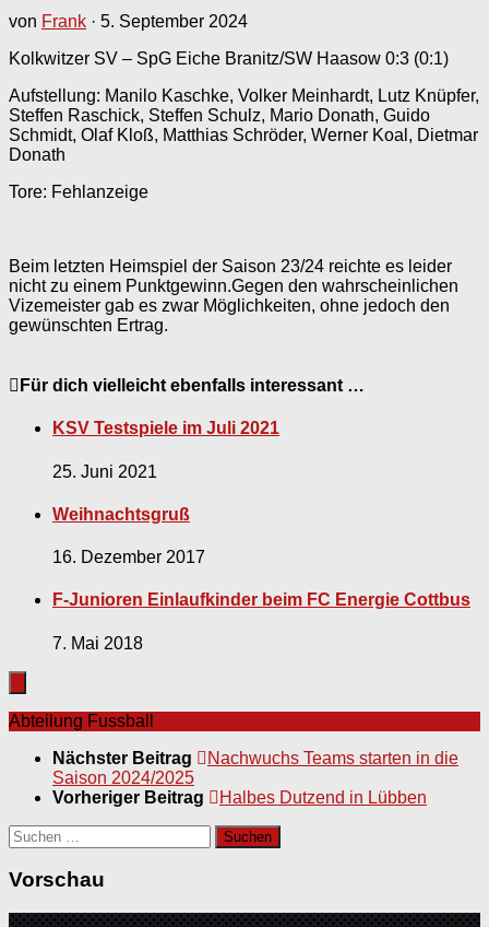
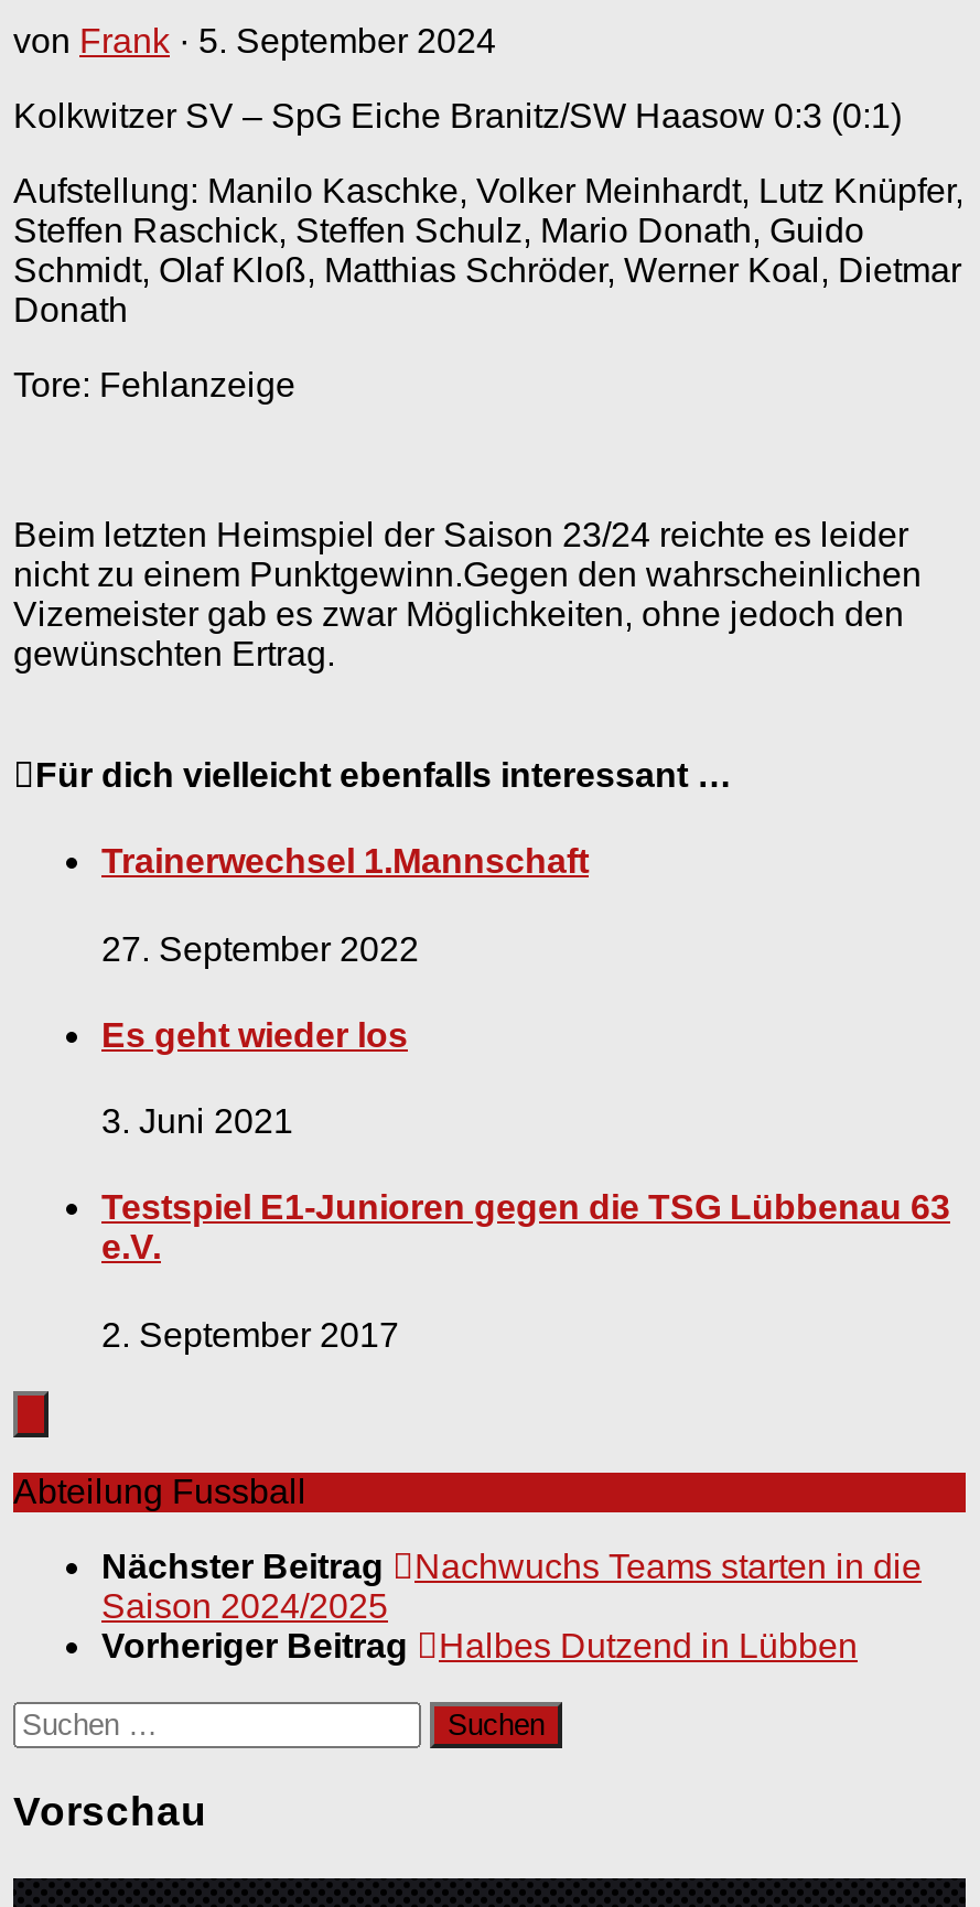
- KSV Testspiele im Juli 2021
+ Trainerwechsel 1.Mannschaft

- 25. Juni 2021
+ 27. September 2022

- Weihnachtsgruß
+ Es geht wieder los

- 16. Dezember 2017
+ 3. Juni 2021

- F-Junioren Einlaufkinder beim FC Energie Cottbus
+ Testspiel E1-Junioren gegen die TSG Lübbenau 63
+ e.V.

- 7. Mai 2018
+ 2. September 2017
